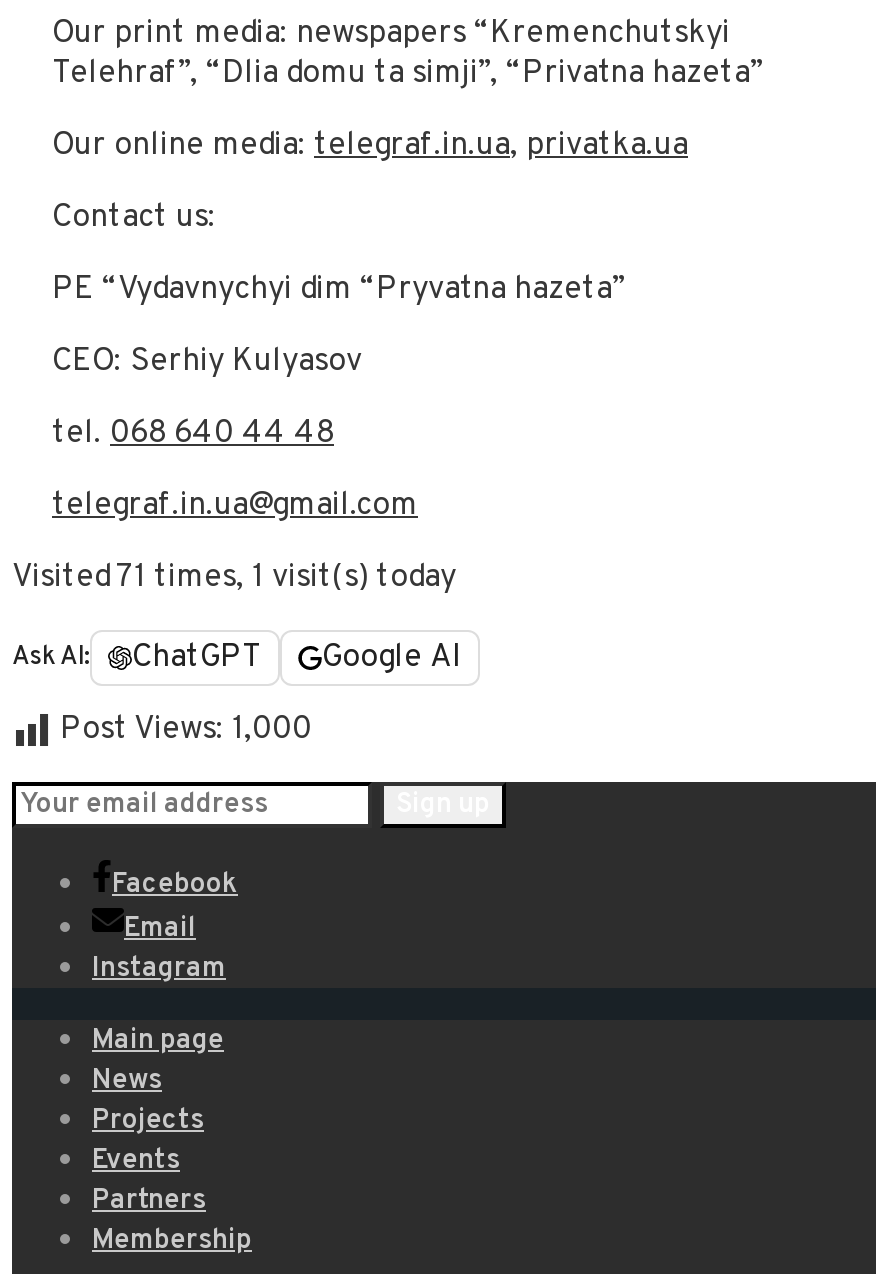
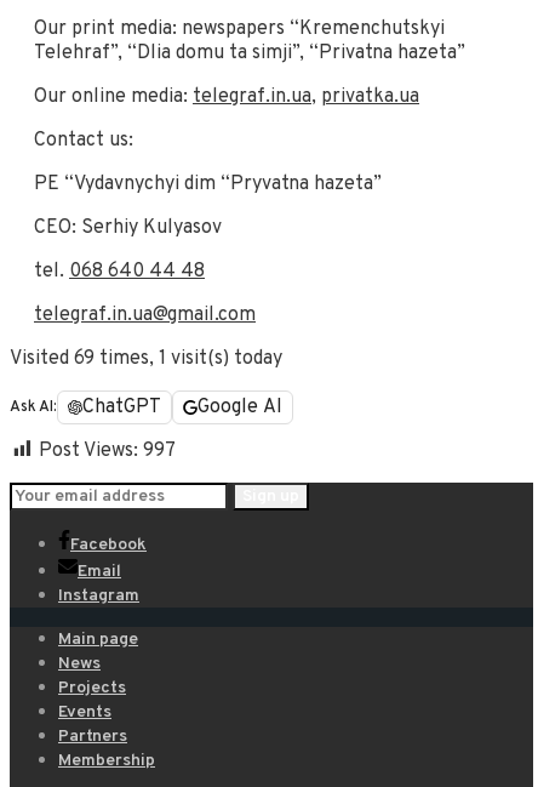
- Visited 71 times, 1 visit(s) today
+ Visited 69 times, 1 visit(s) today

- Post Views: 1,000
+ Post Views: 997
